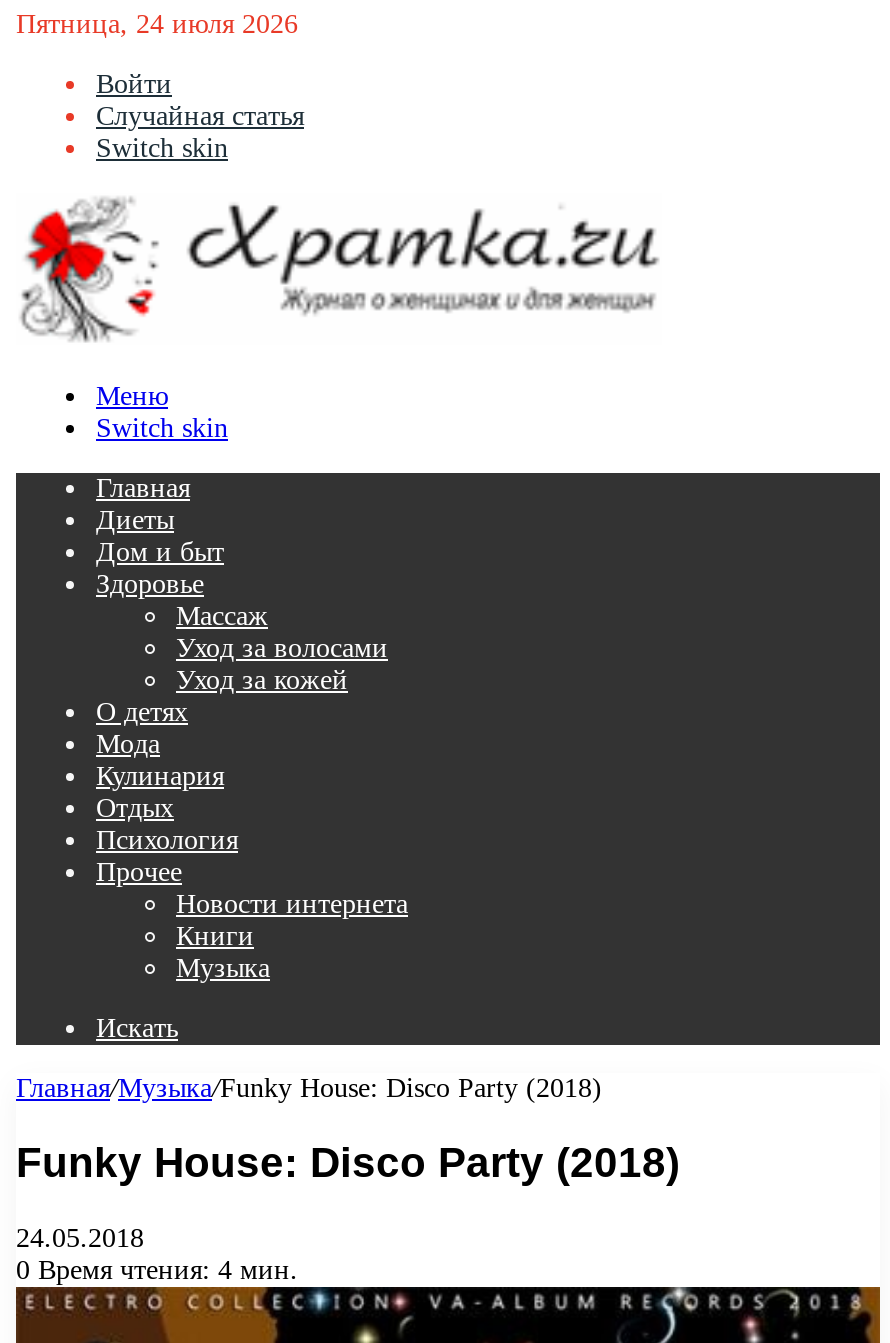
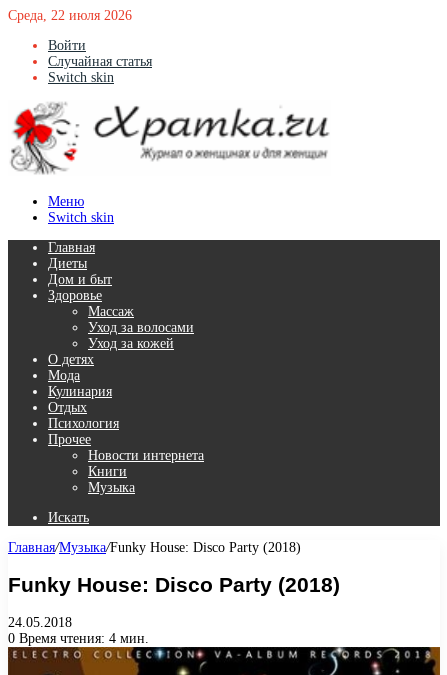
- Пятница, 24 июля 2026
+ Среда, 22 июля 2026
